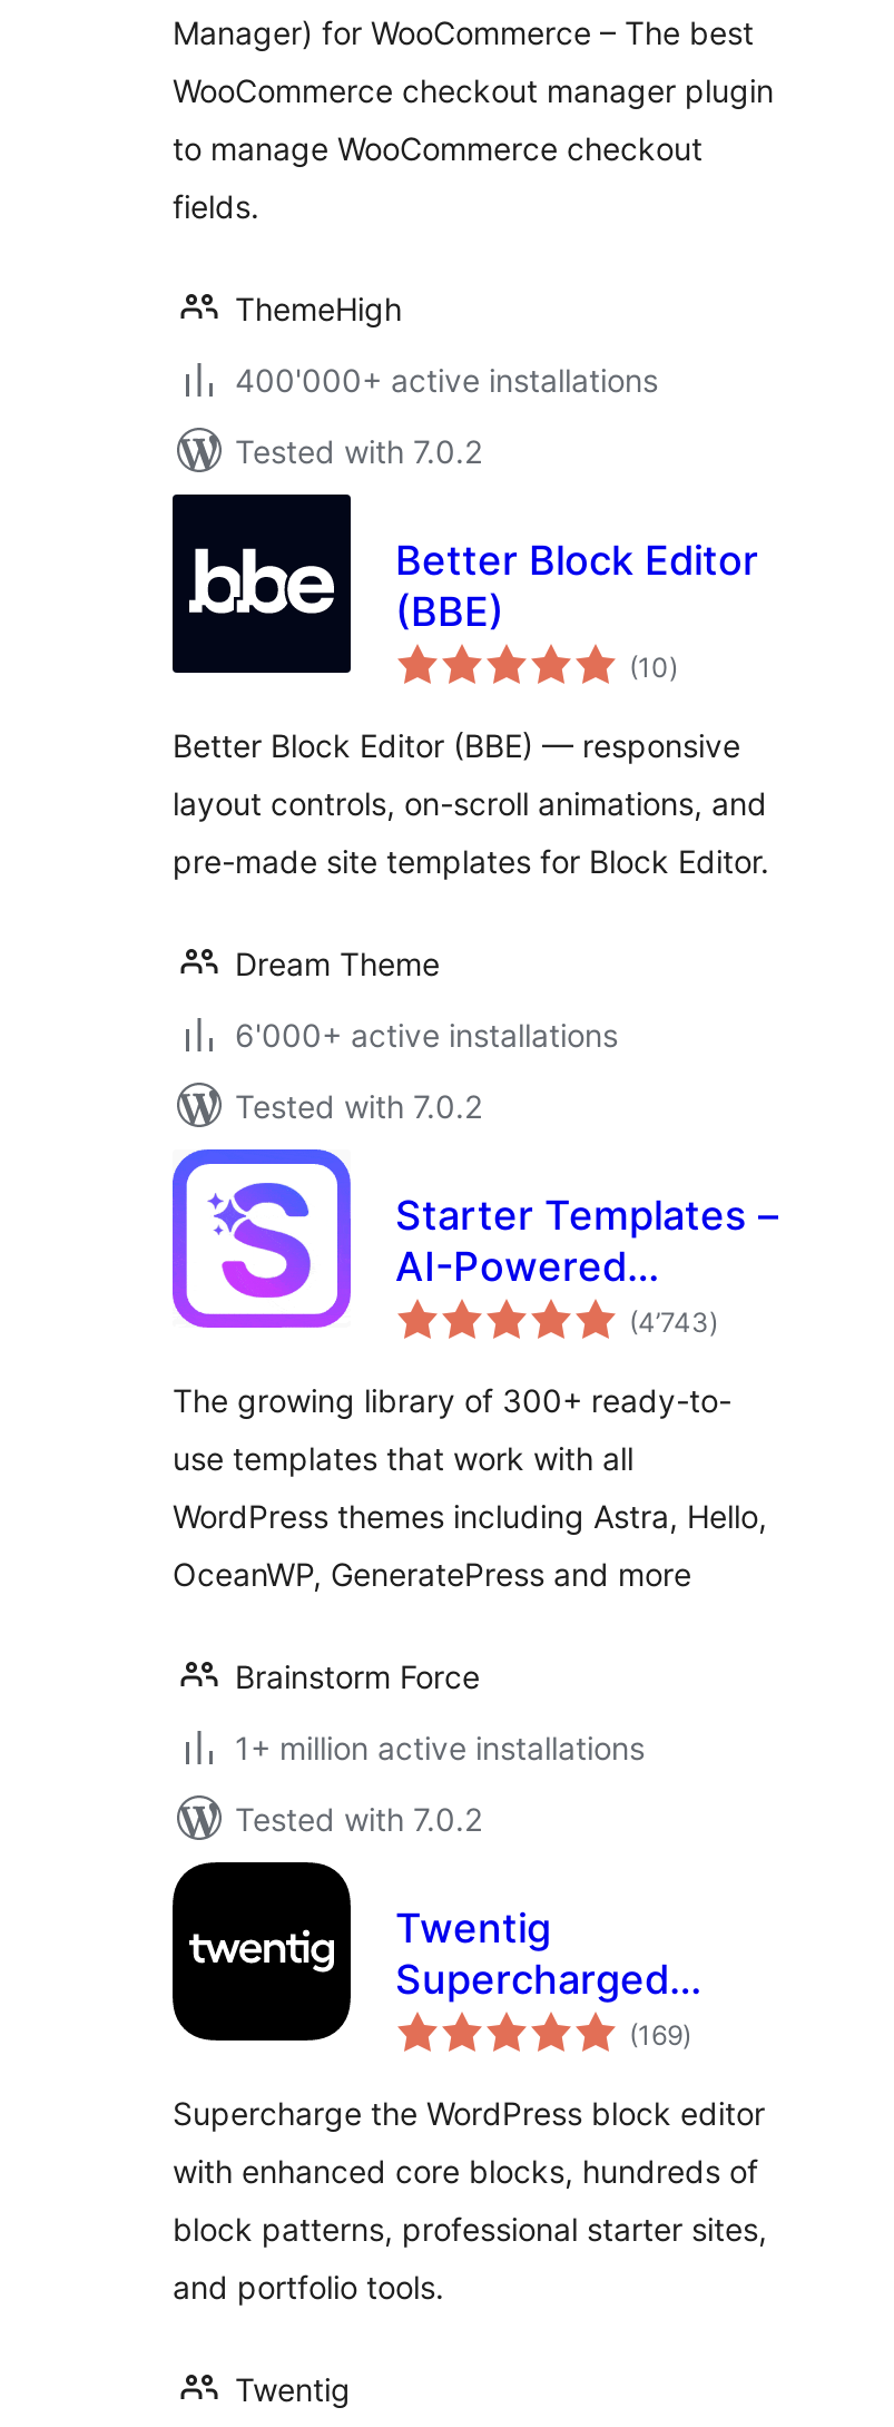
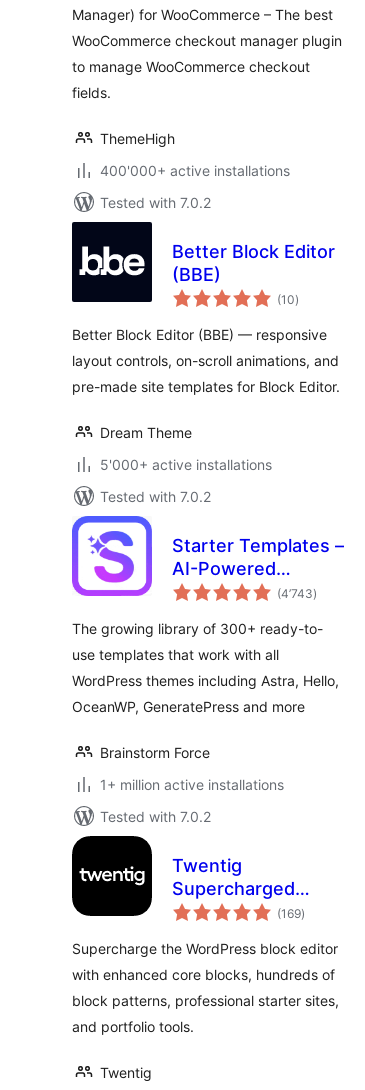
- 6'000+ active installations
+ 5'000+ active installations
